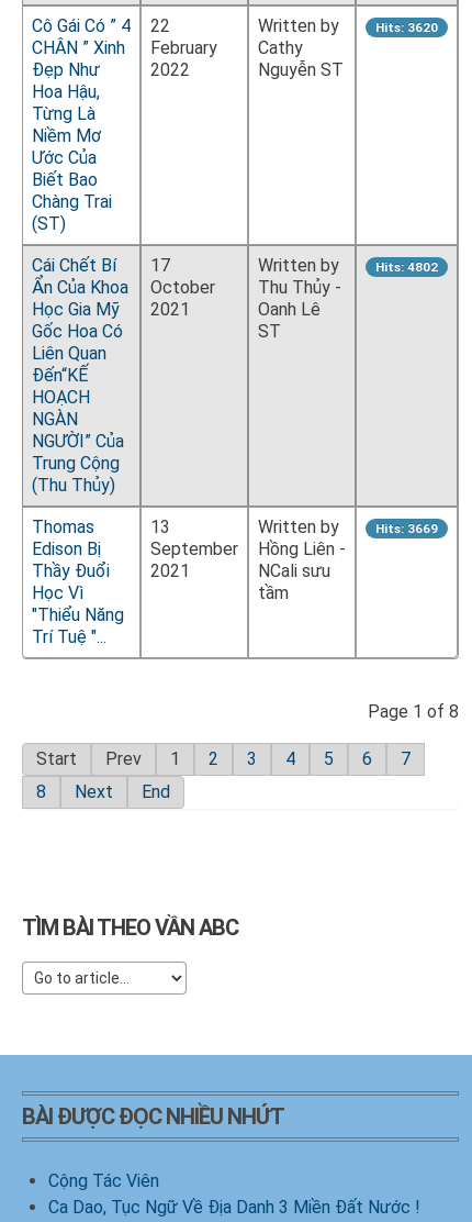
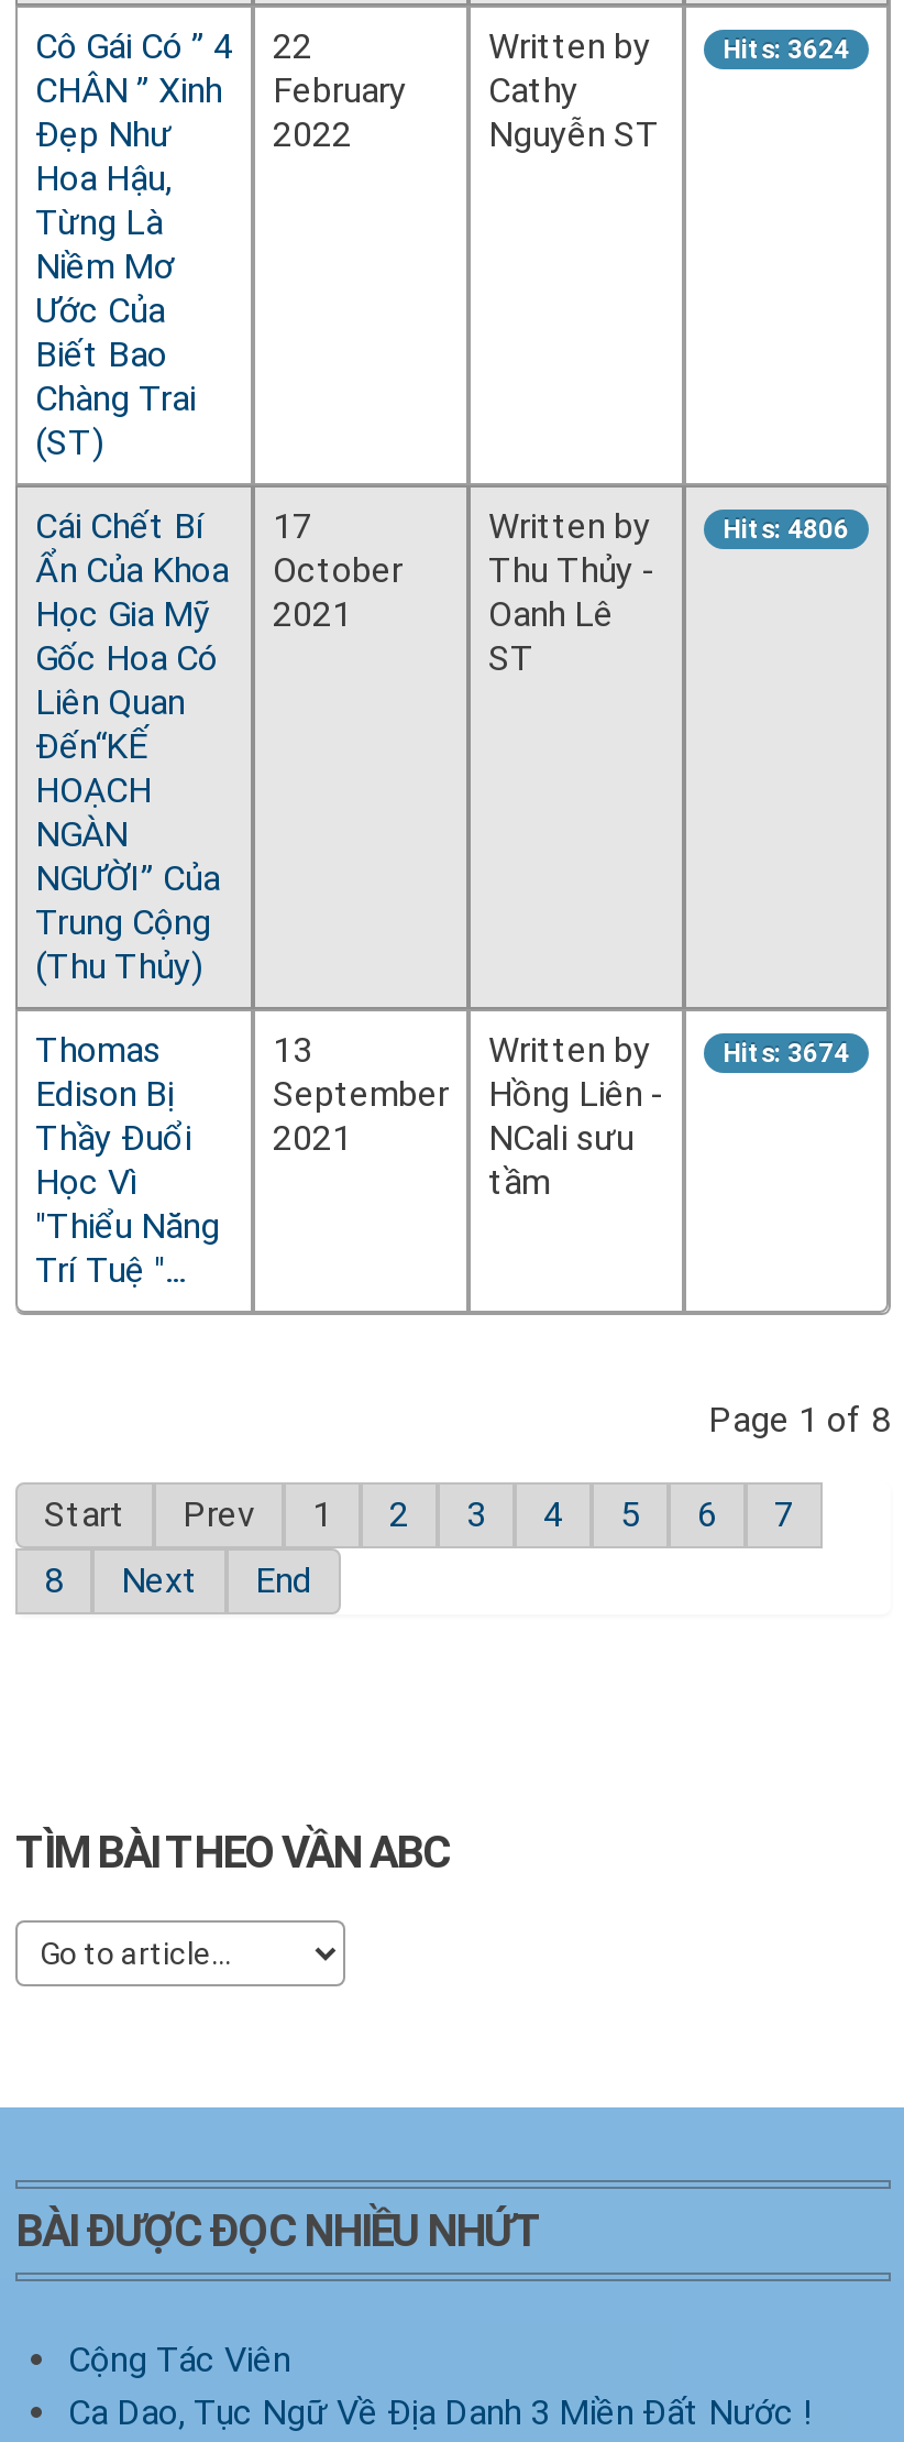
- Hits: 3620
+ Hits: 3624

- Hits: 4802
+ Hits: 4806

- Hits: 3669
+ Hits: 3674
